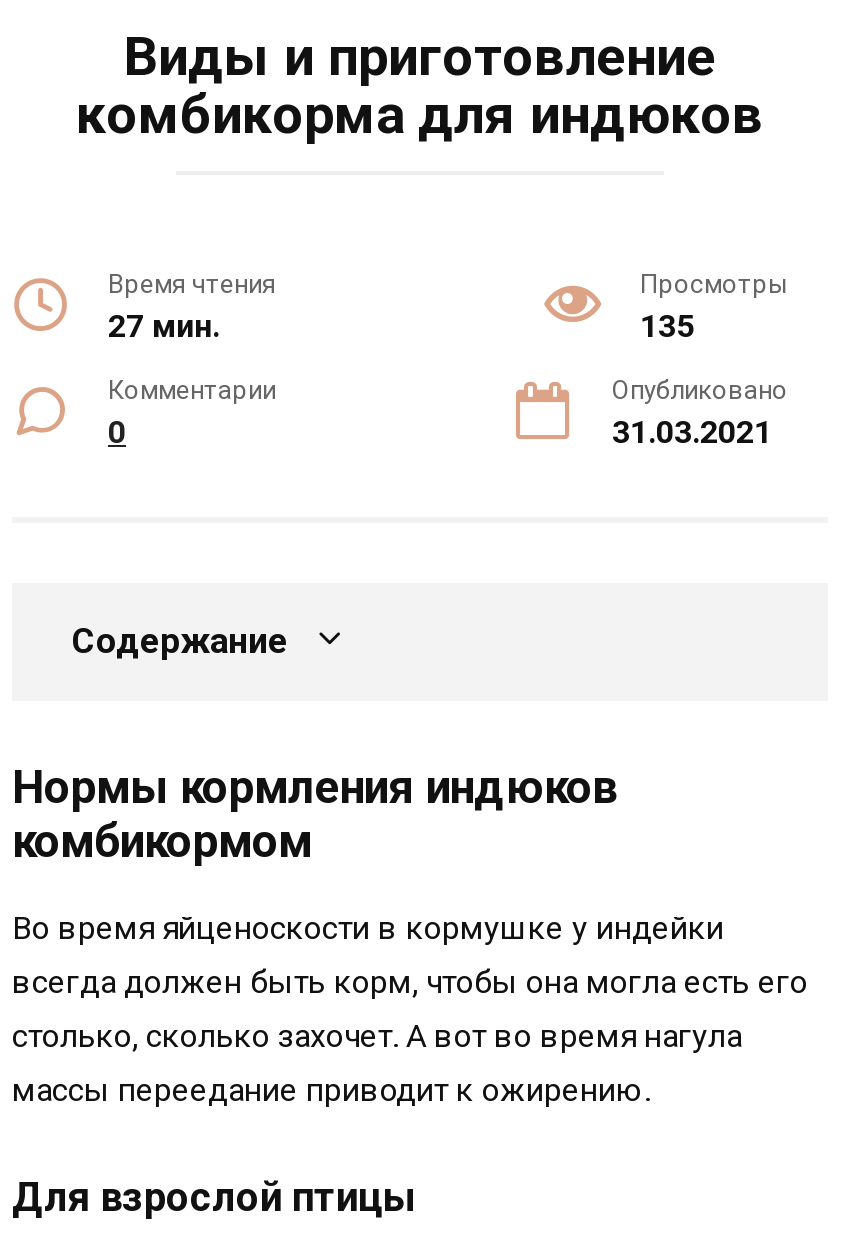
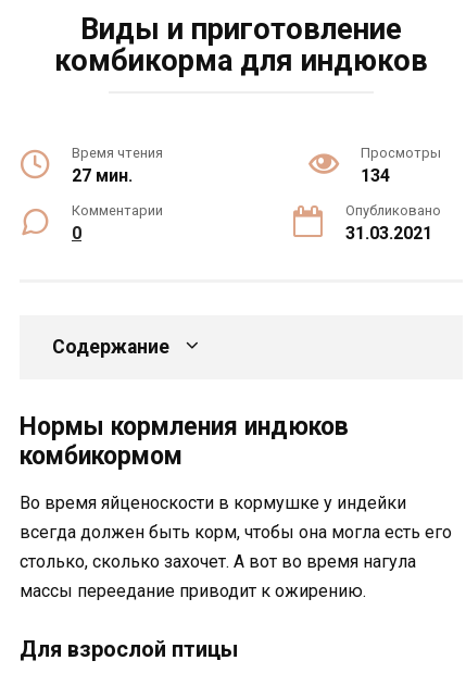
- 135
+ 134
